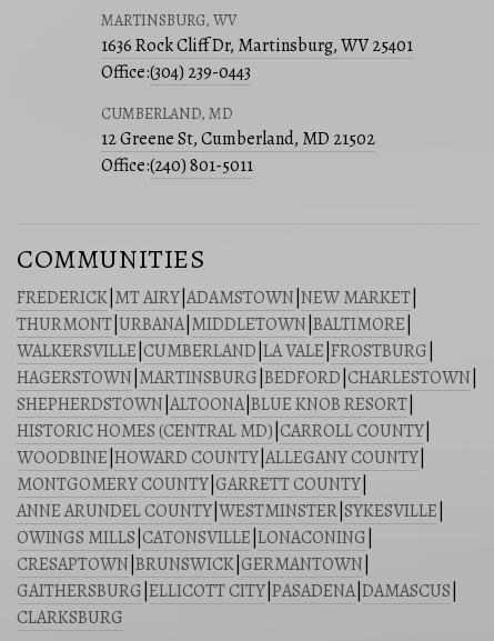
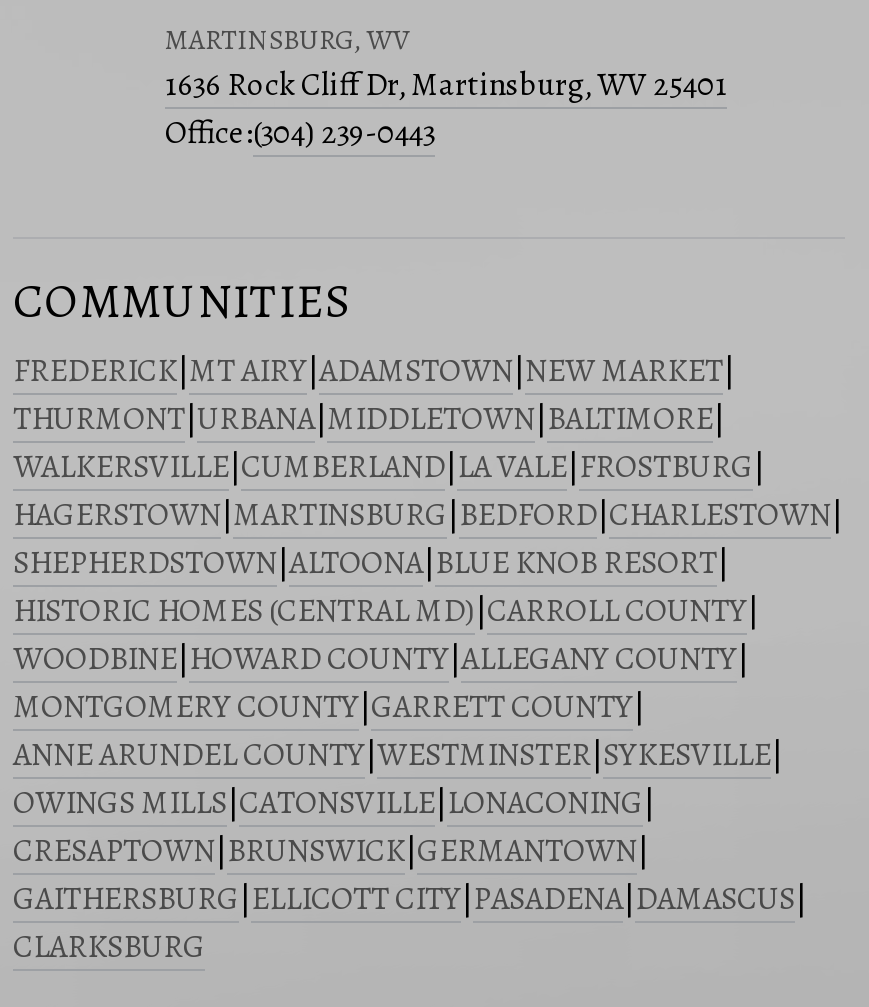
- CUMBERLAND, MD
- 12 Greene St, Cumberland, MD 21502
- Office:(240) 801-5011
